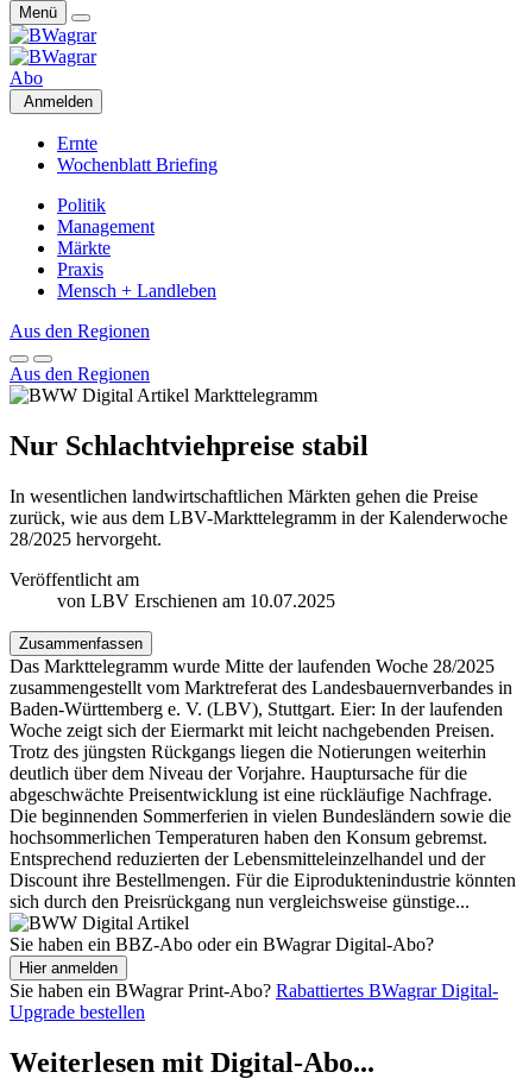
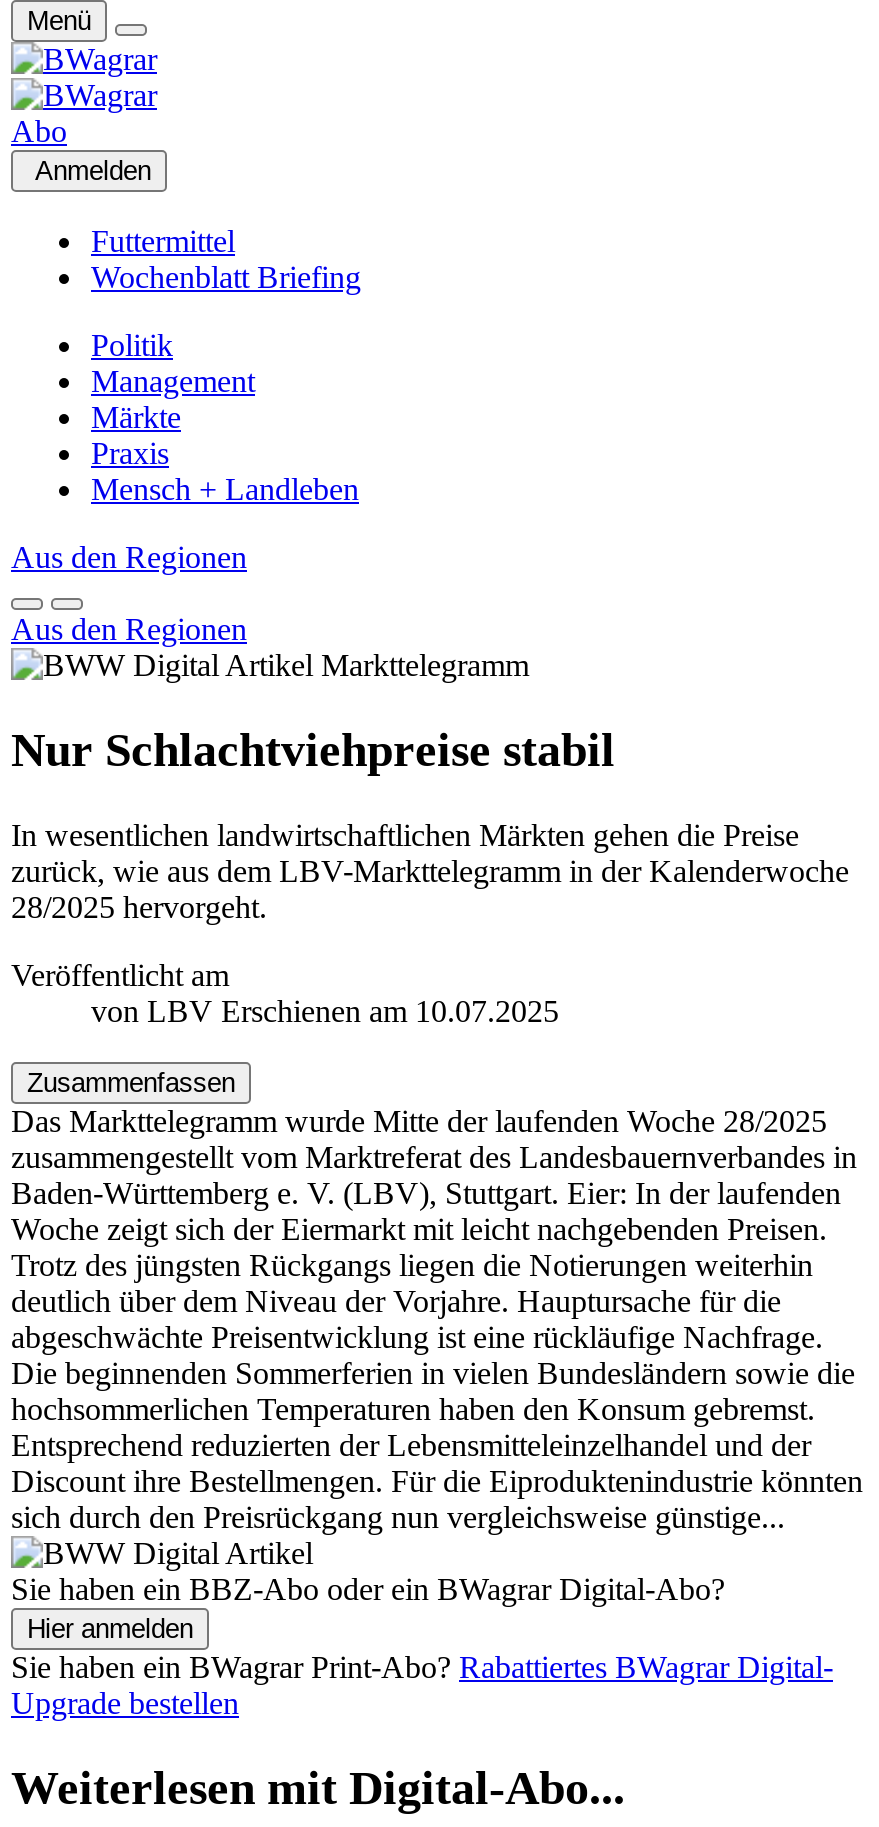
- Ernte
+ Futtermittel
